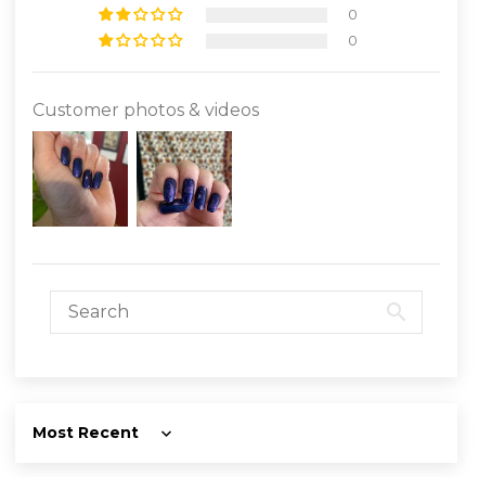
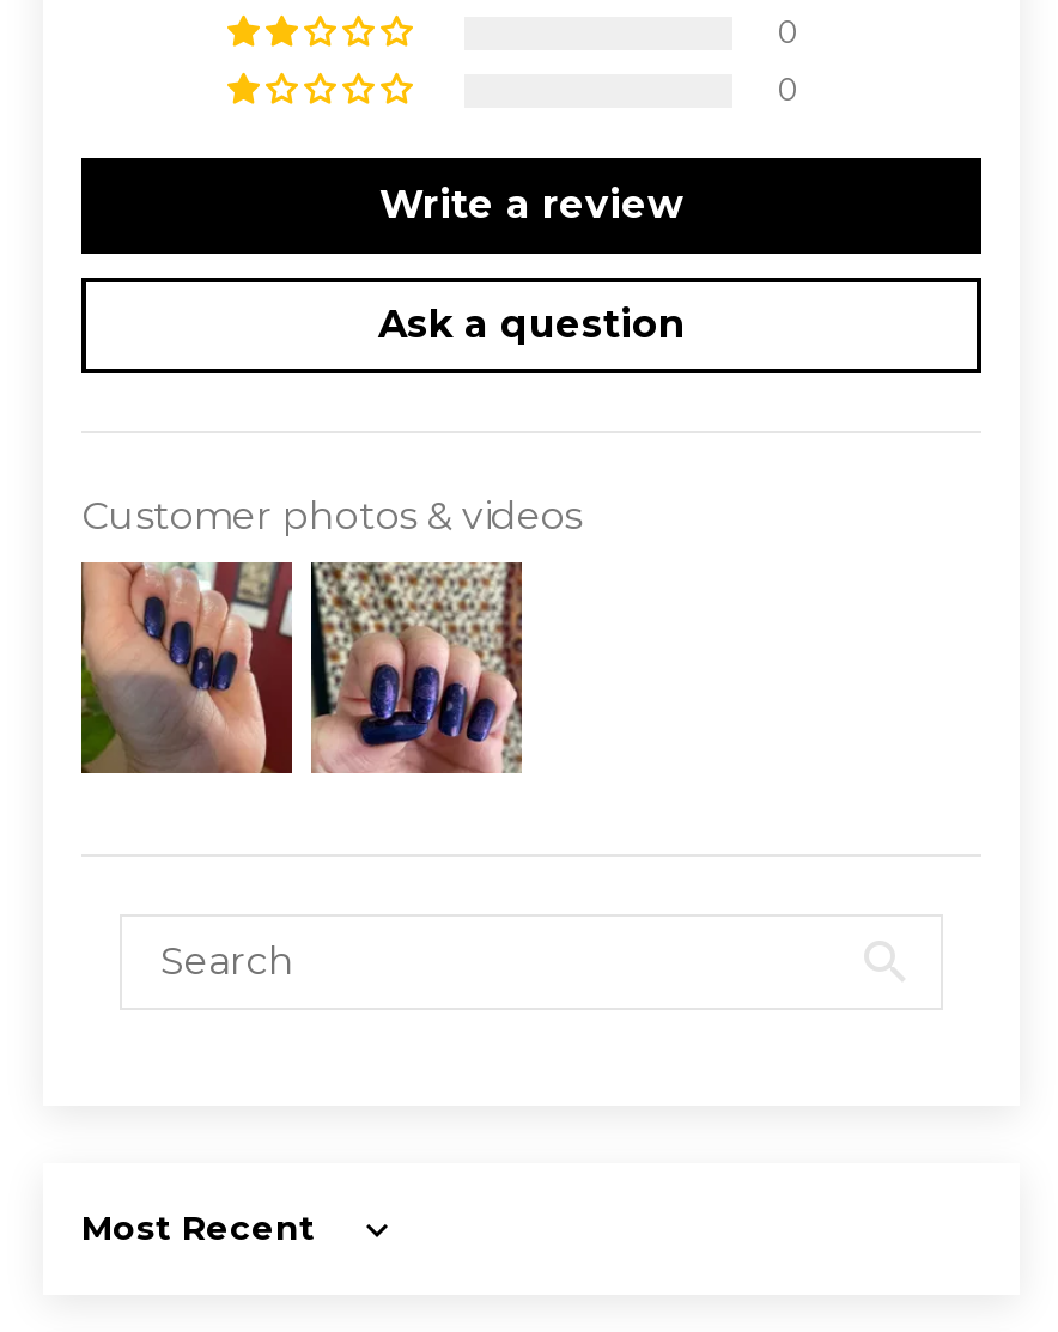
+ Write a review
+ Ask a question
